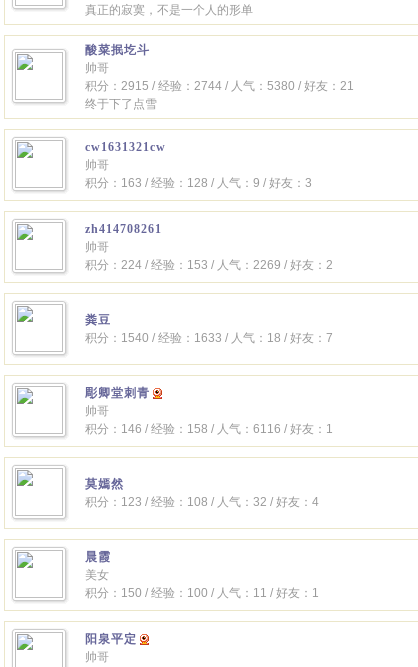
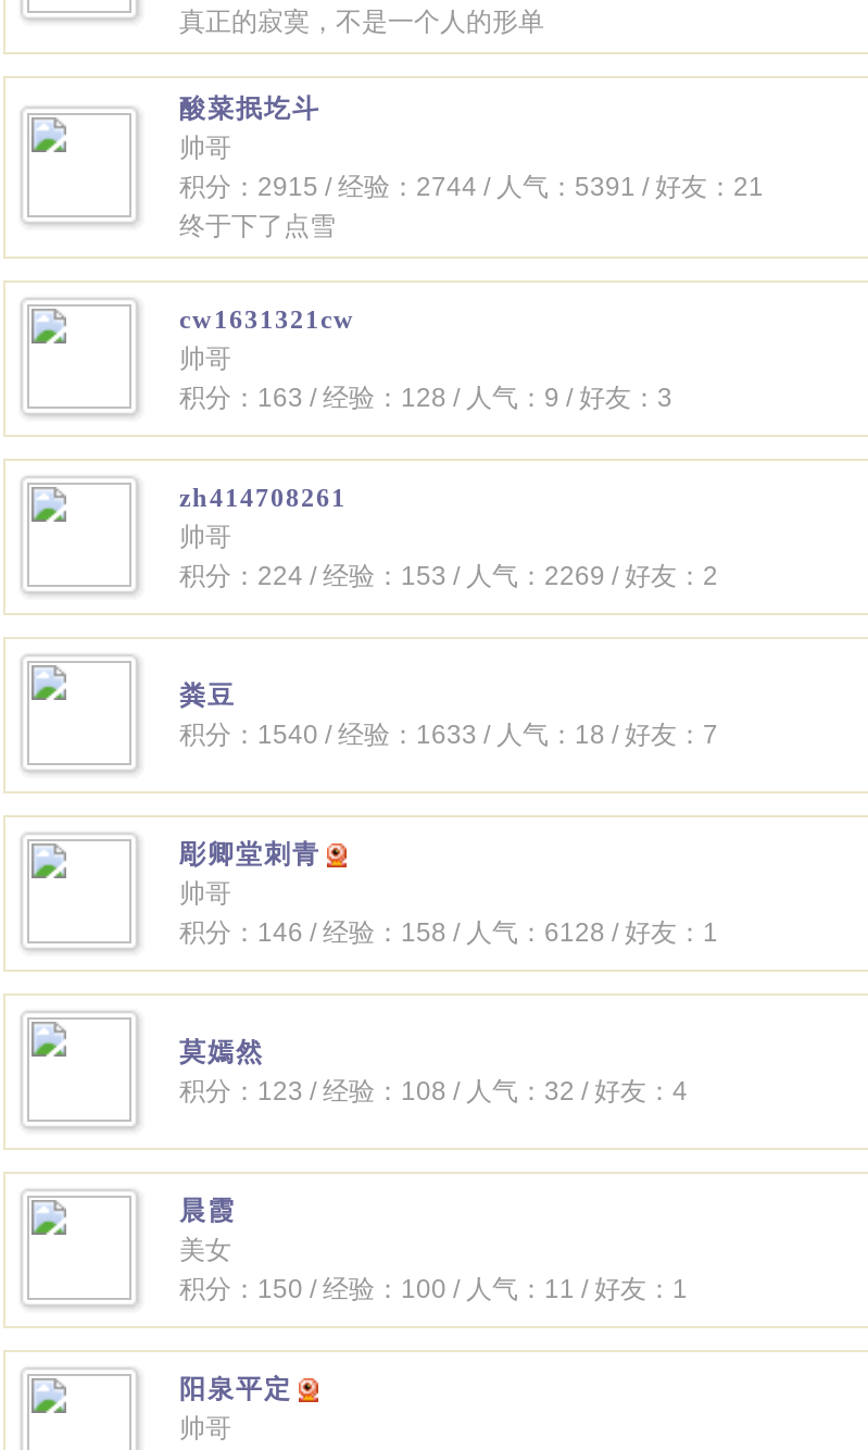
- 积分：2915 / 经验：2744 / 人气：5380 / 好友：21
+ 积分：2915 / 经验：2744 / 人气：5391 / 好友：21

- 积分：146 / 经验：158 / 人气：6116 / 好友：1
+ 积分：146 / 经验：158 / 人气：6128 / 好友：1
